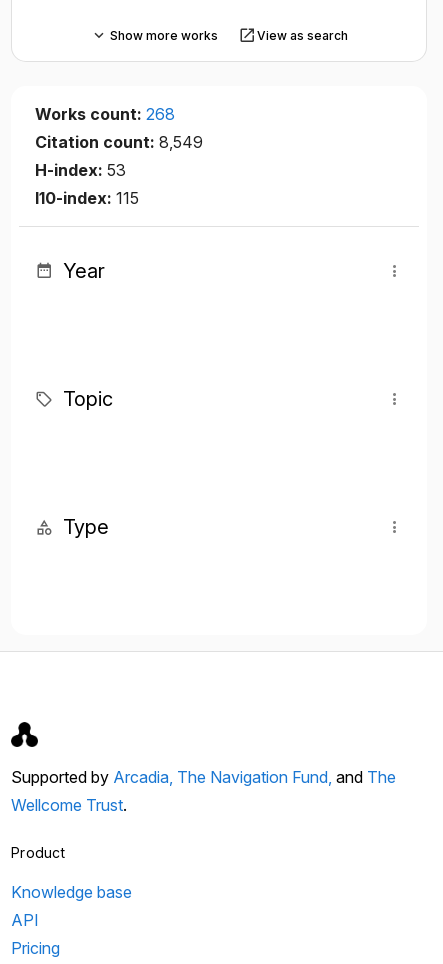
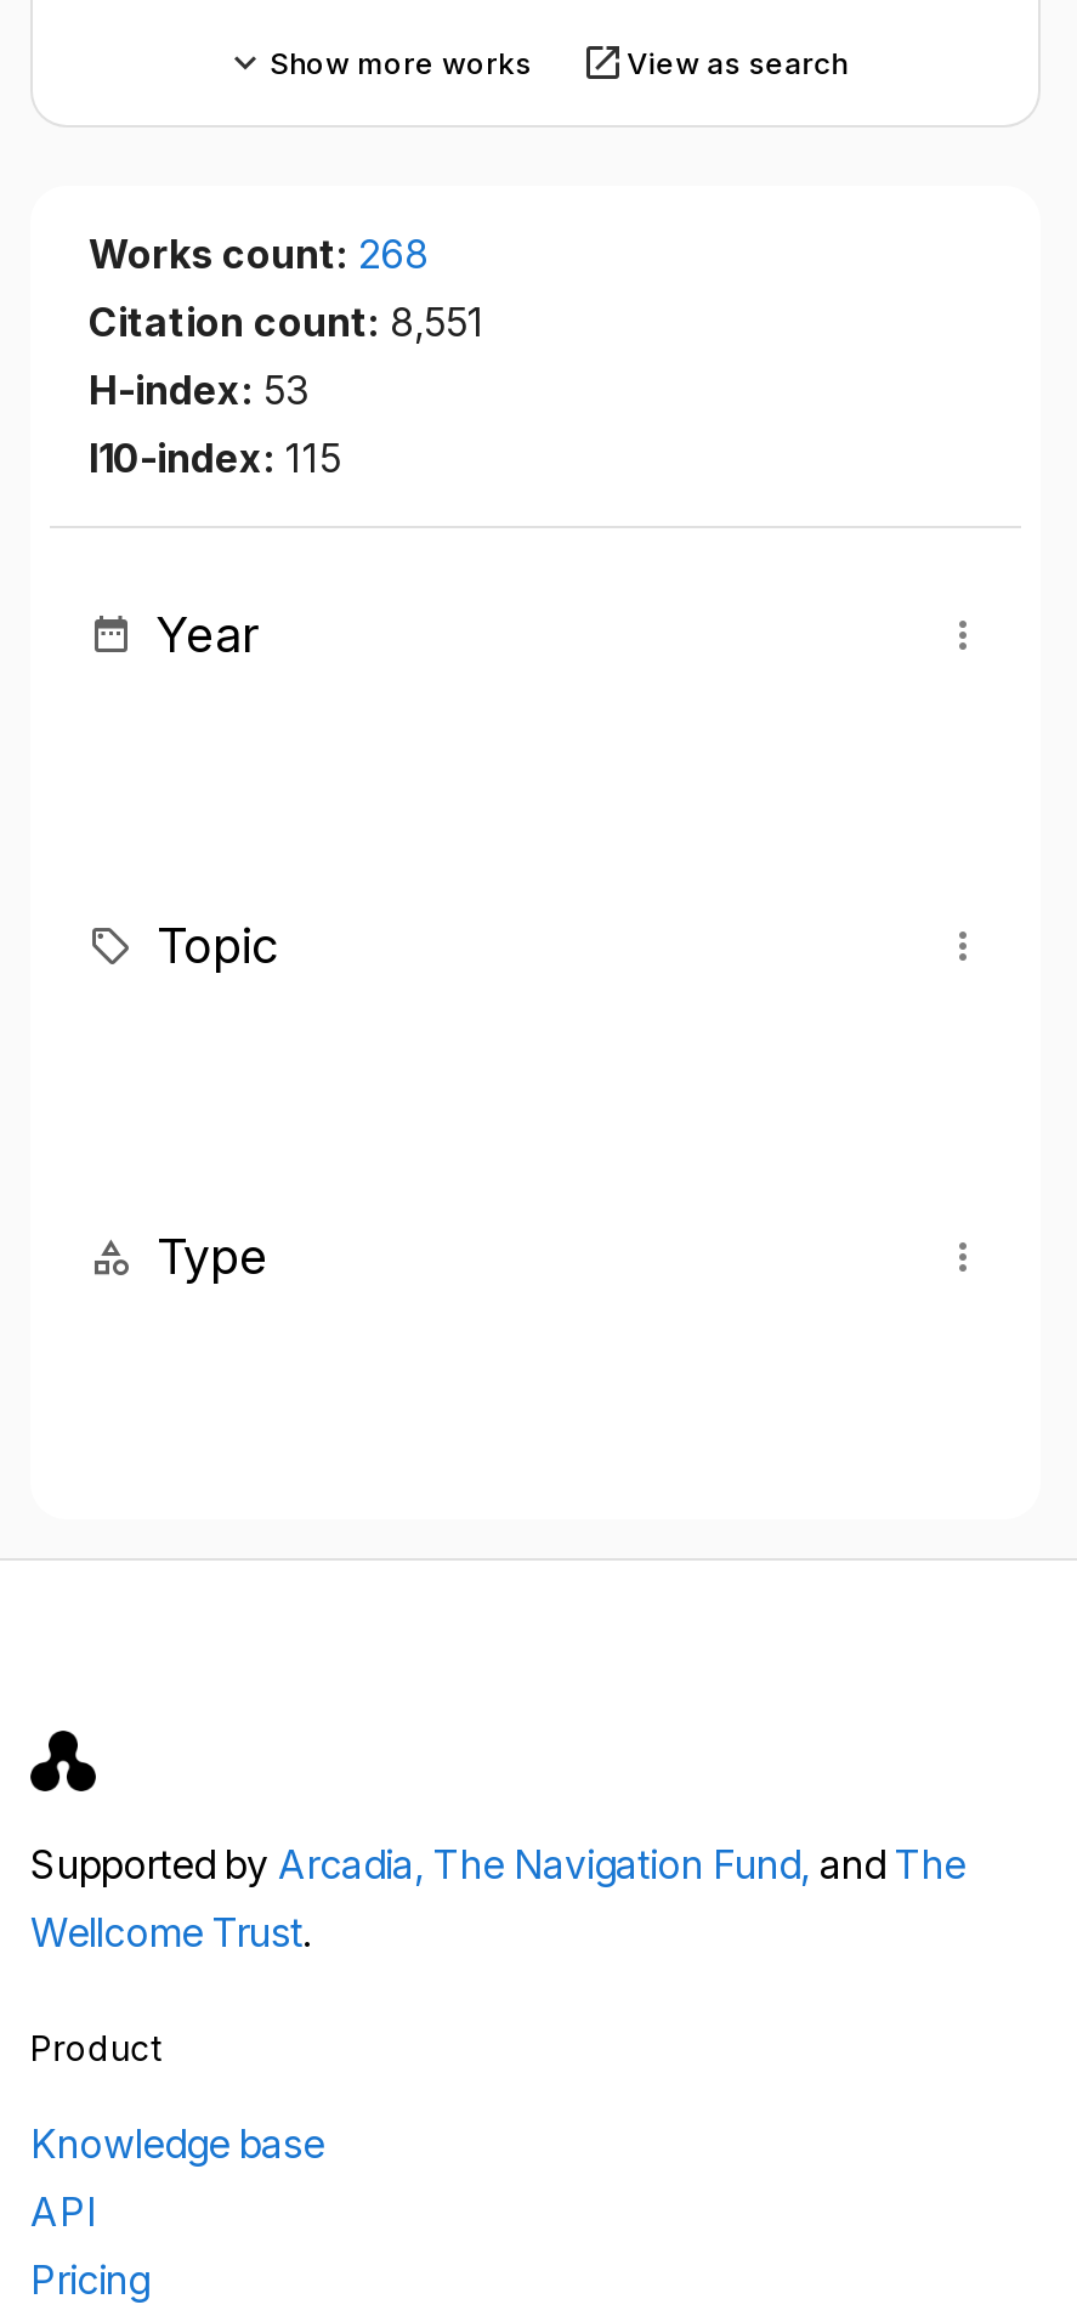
- Citation count: 8,549
+ Citation count: 8,551
